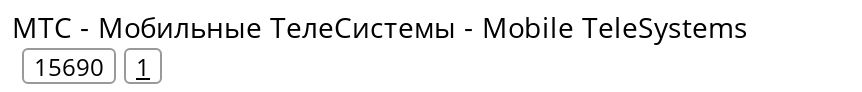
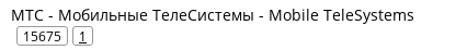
- 15690 1
+ 15675 1
